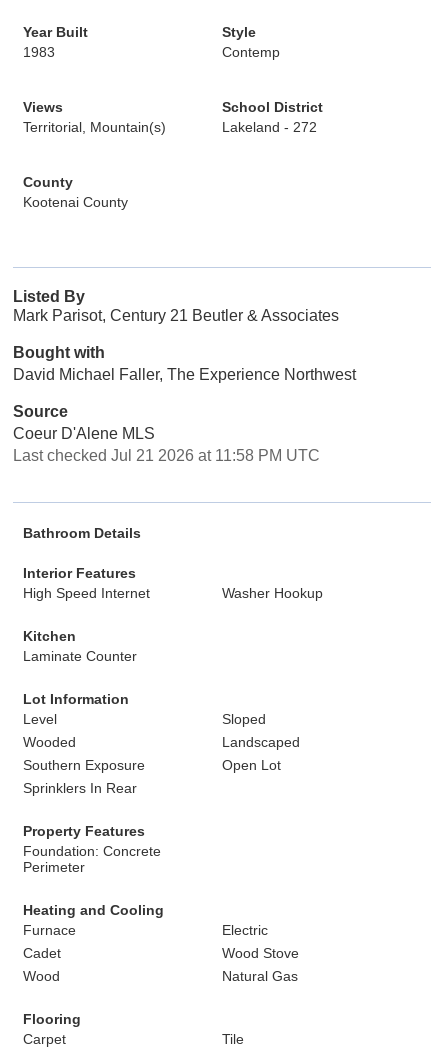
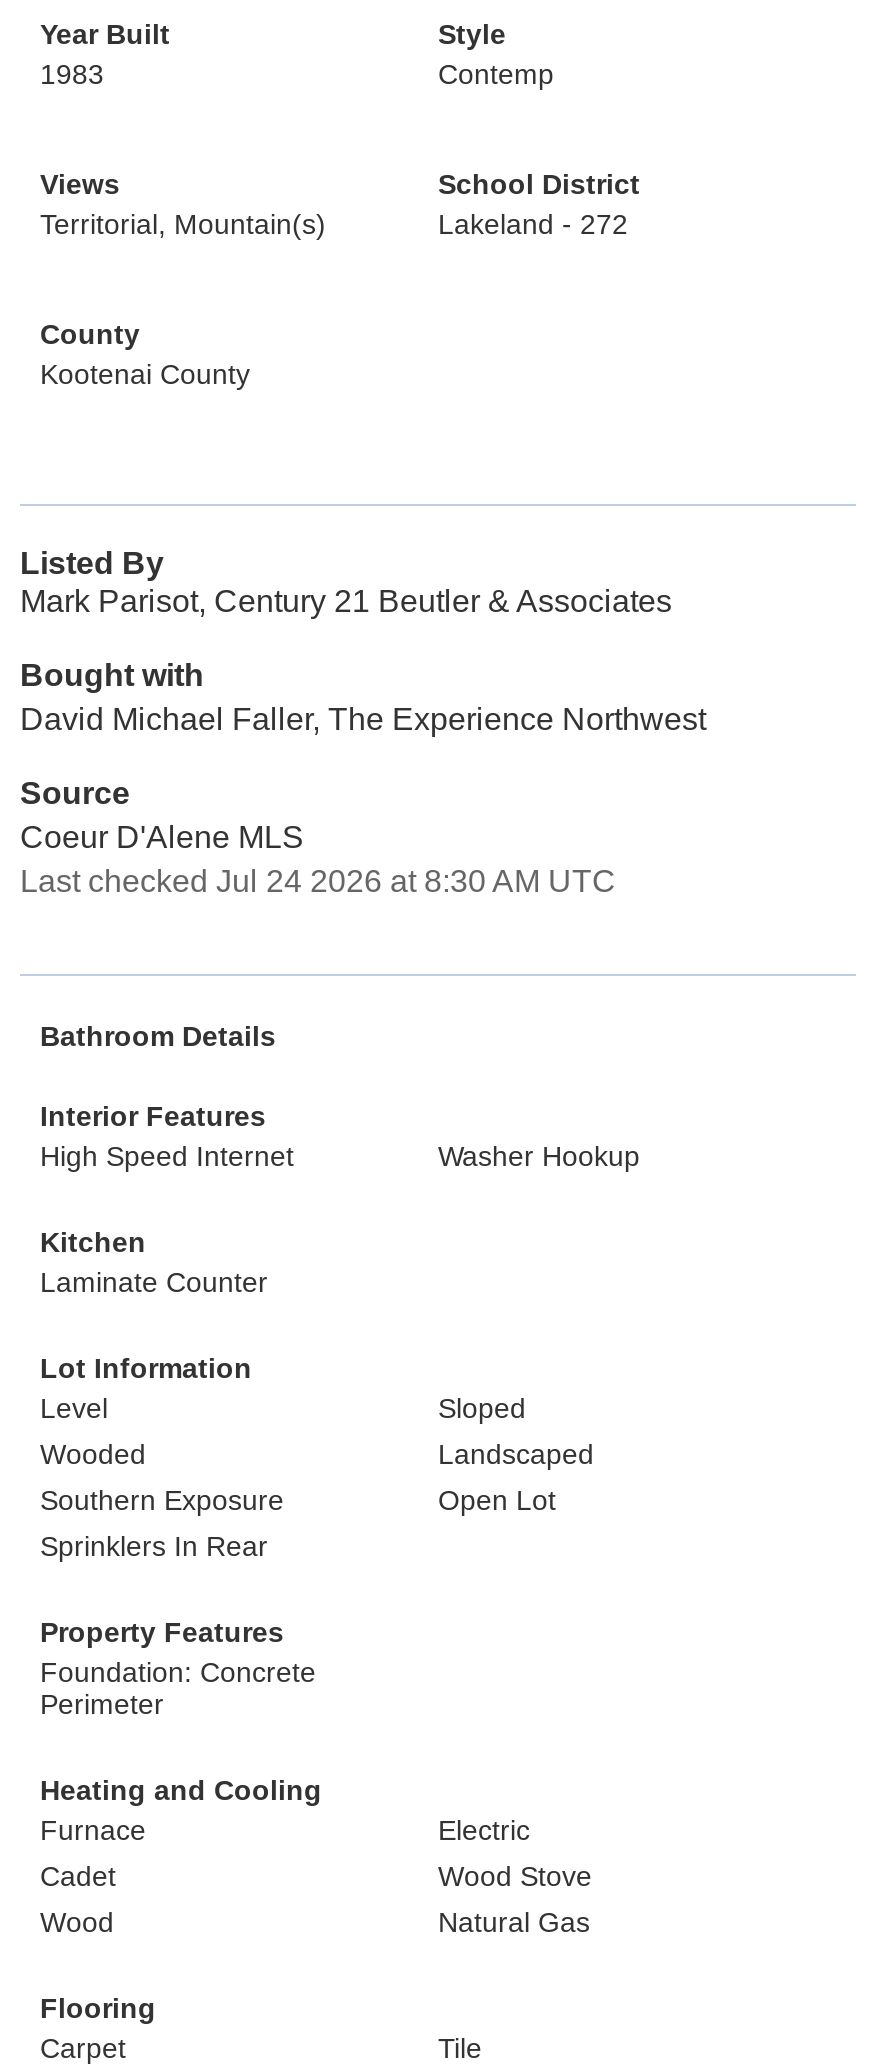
- Last checked Jul 21 2026 at 11:58 PM UTC
+ Last checked Jul 24 2026 at 8:30 AM UTC
